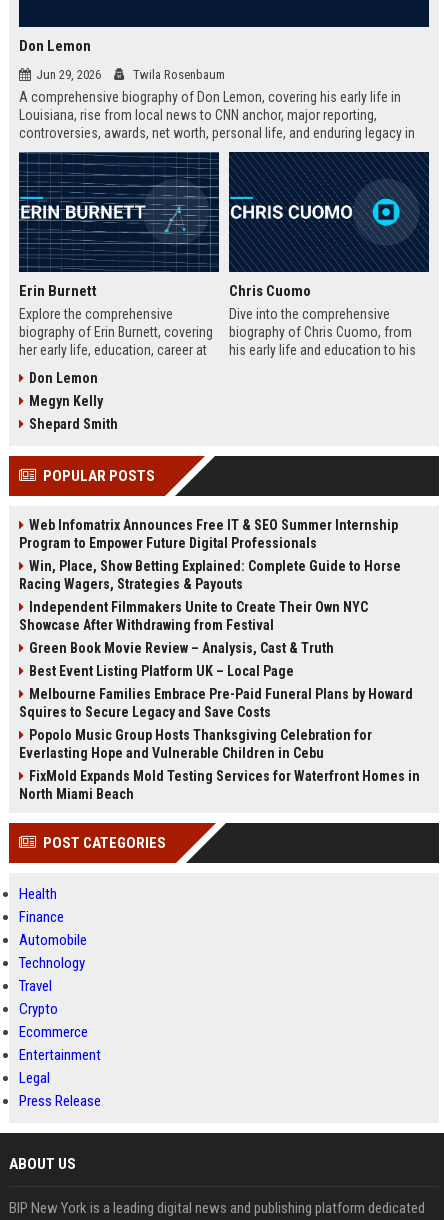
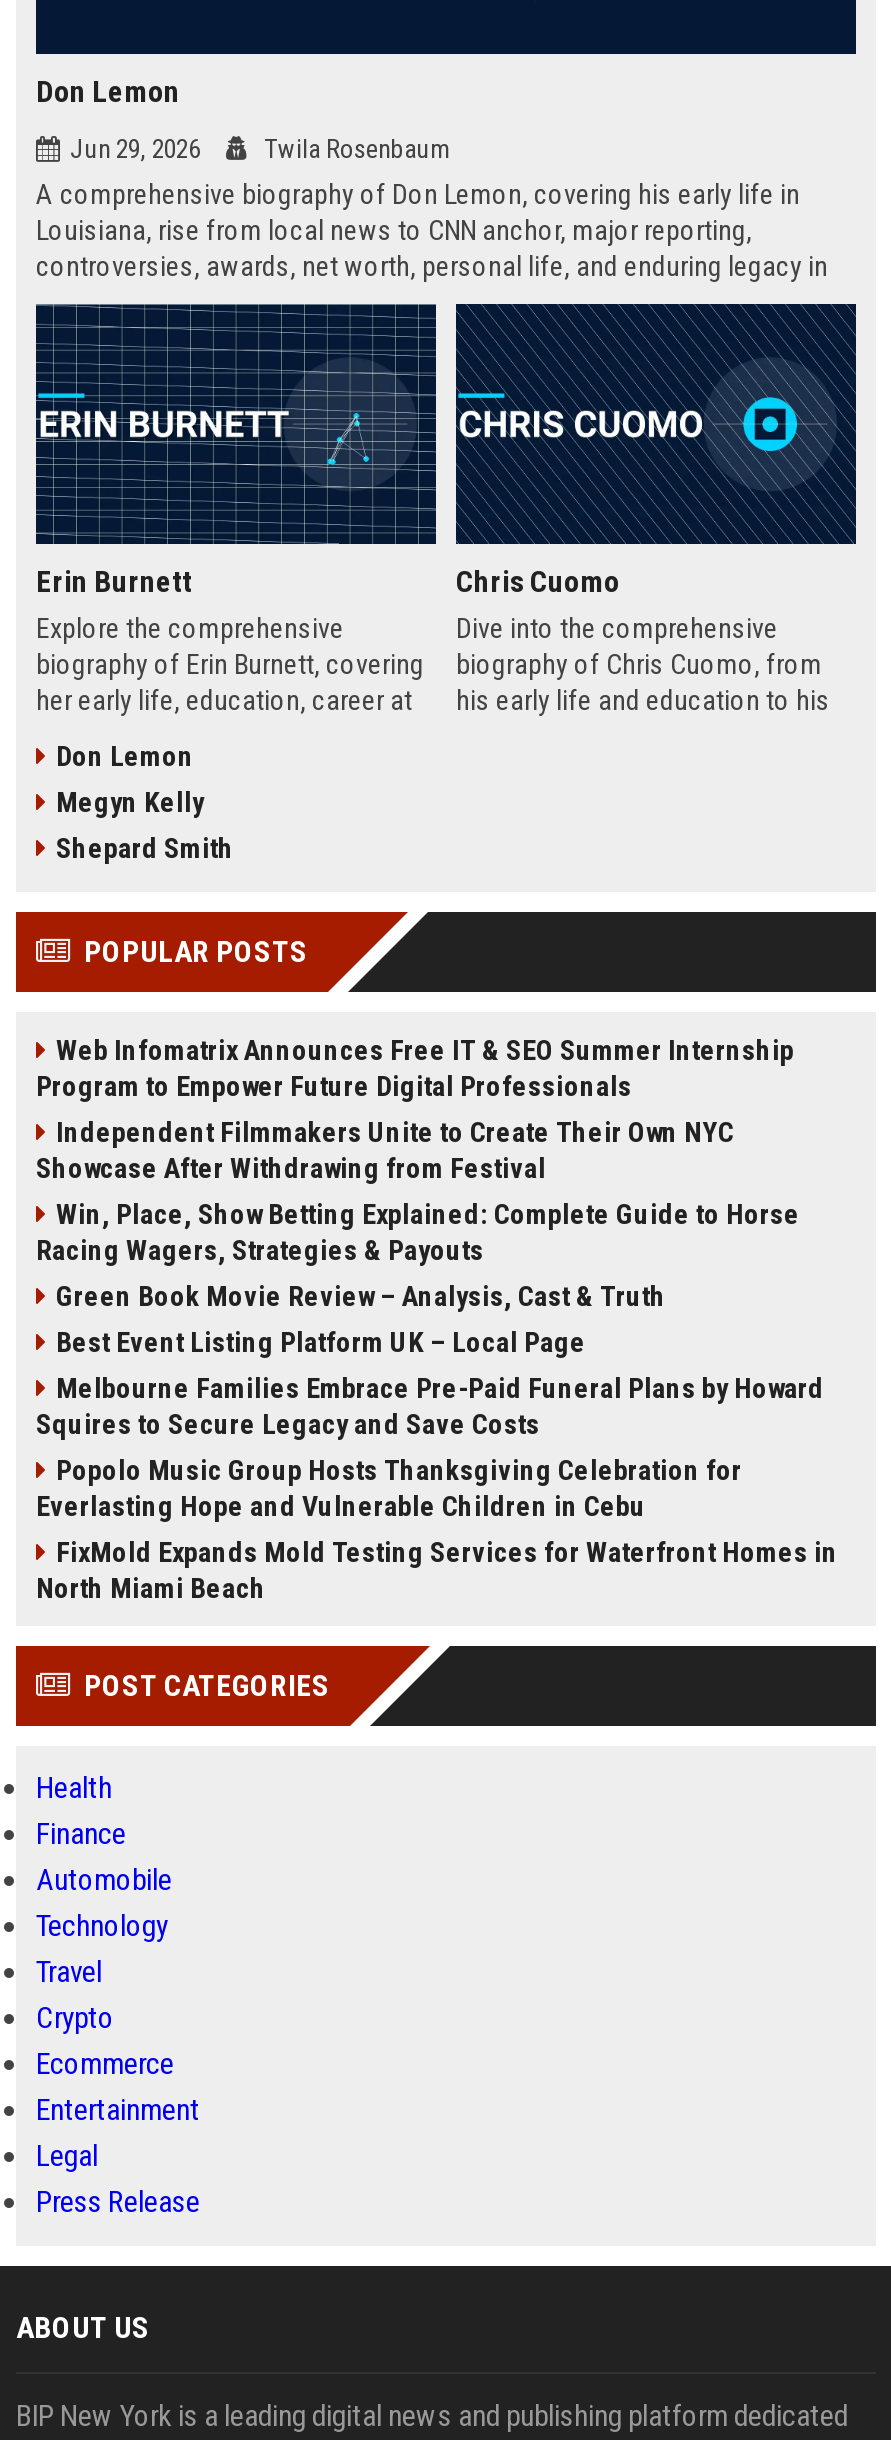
moved down: Win, Place, Show Betting Explained: Complete Guide to Horse | Racing Wagers, Strategies & Payouts

moved up: Independent Filmmakers Unite to Create Their Own NYC | Showcase After Withdrawing from Festival
